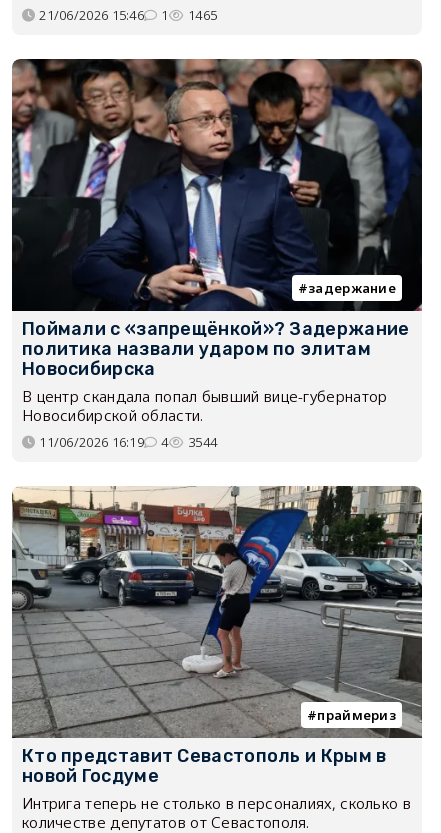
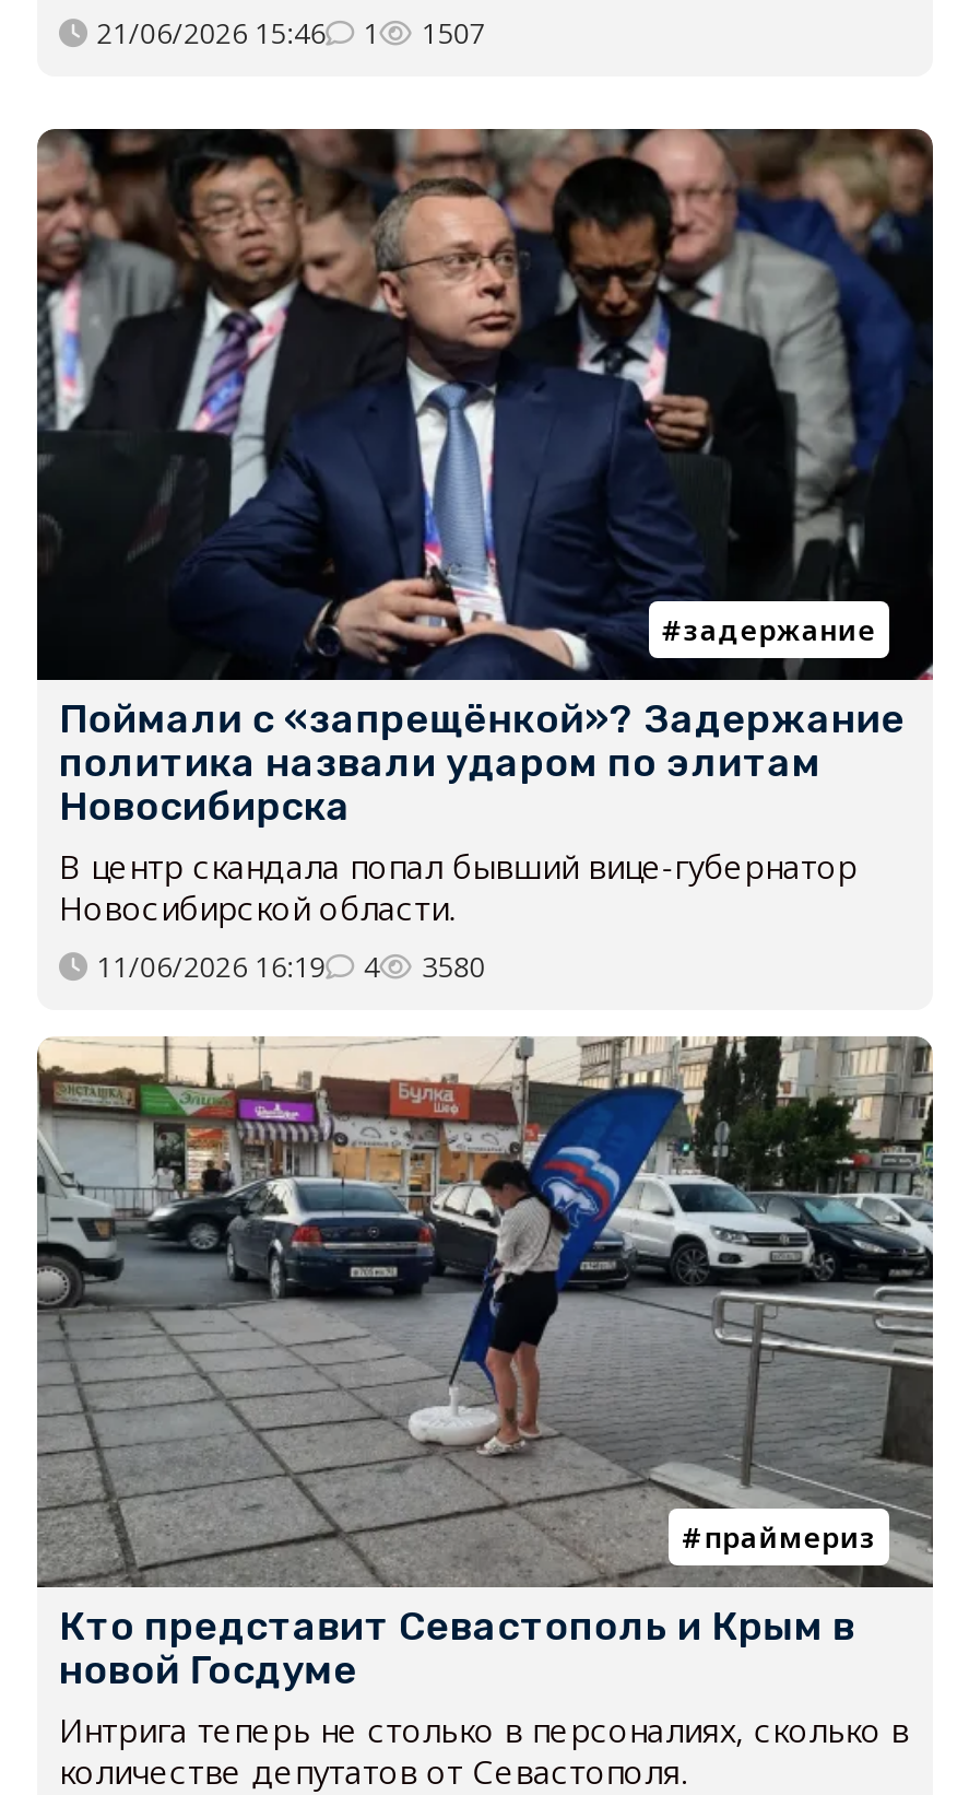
- 21/06/2026 15:46 1 1465
+ 21/06/2026 15:46 1 1507

- 11/06/2026 16:19 4 3544
+ 11/06/2026 16:19 4 3580
